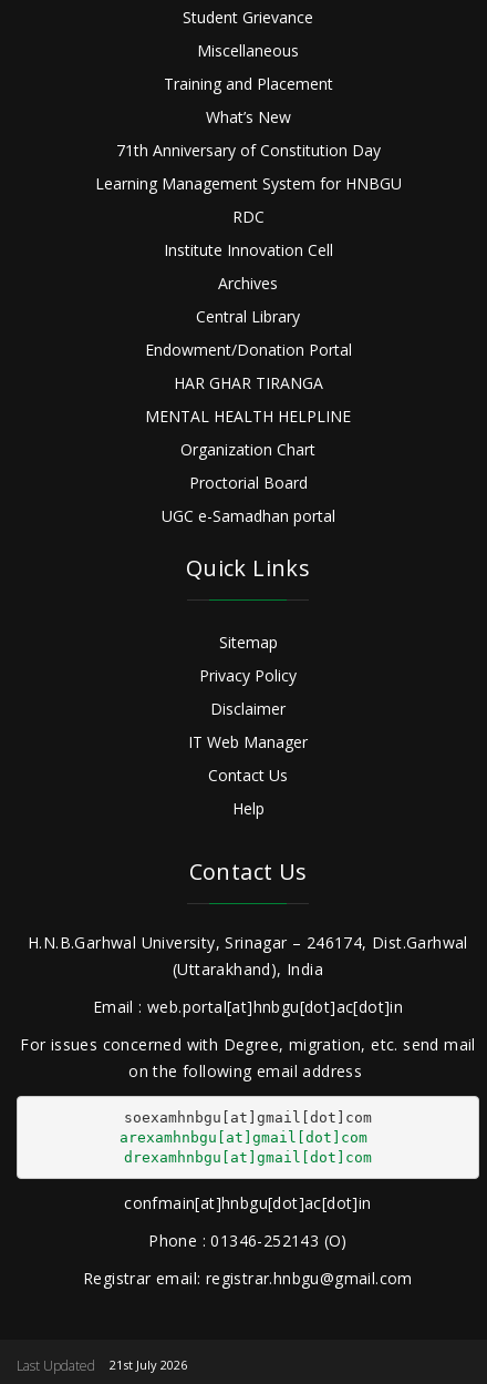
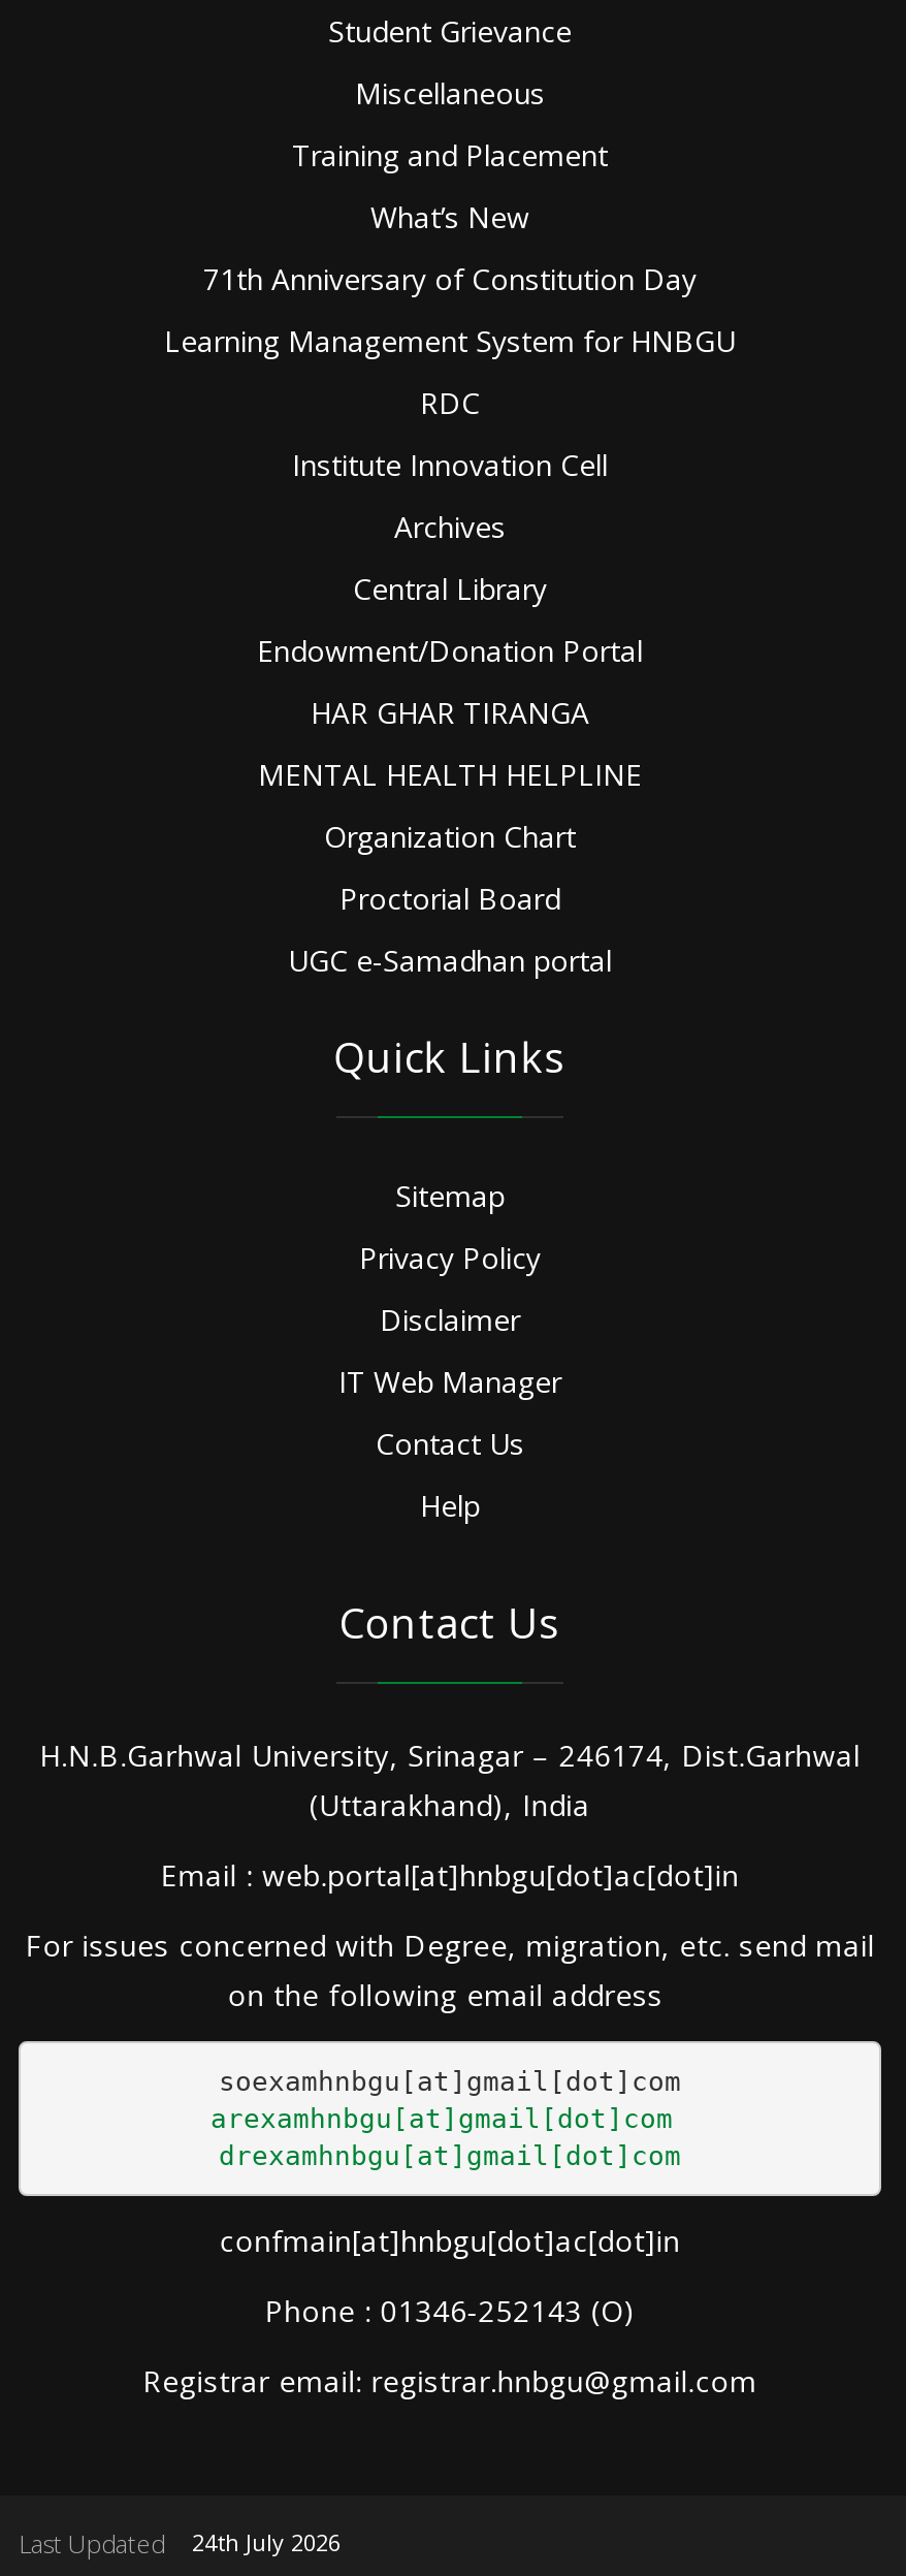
- Last Updated 21st July 2026
+ Last Updated 24th July 2026
